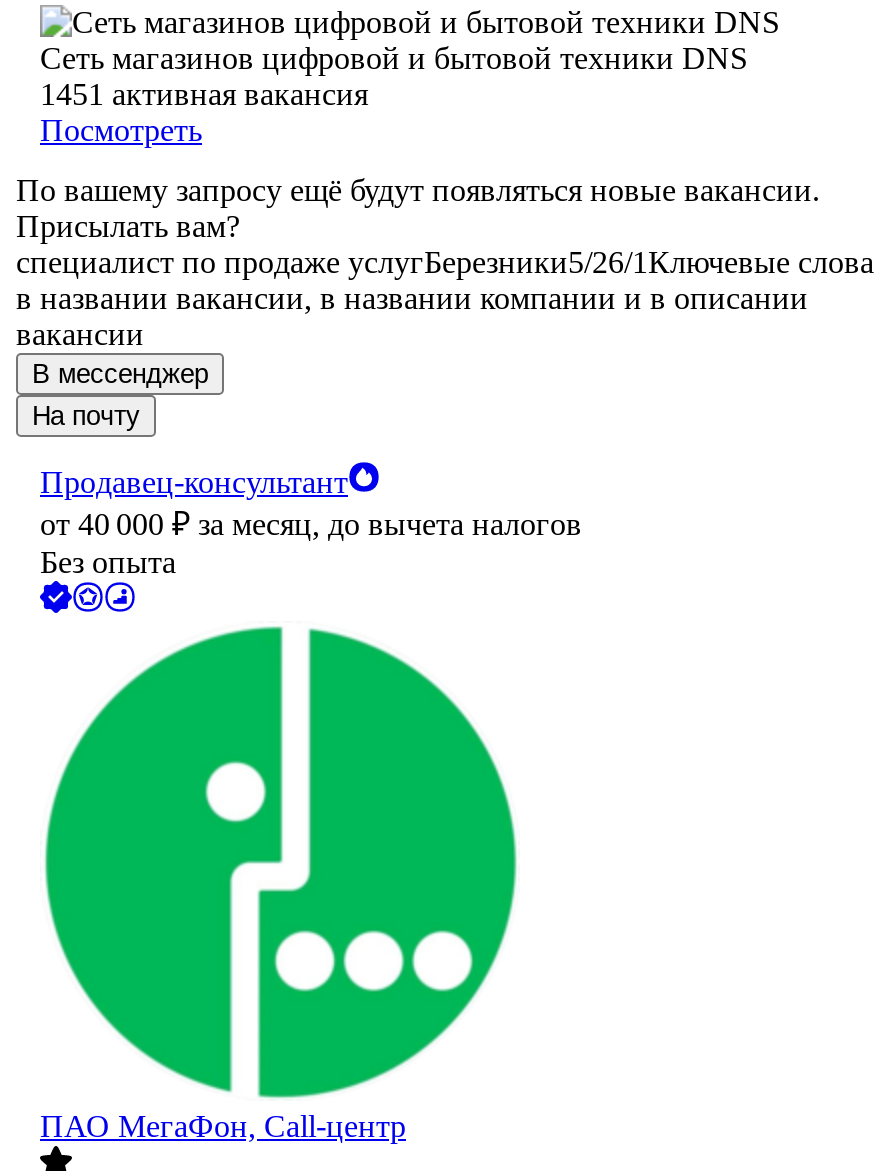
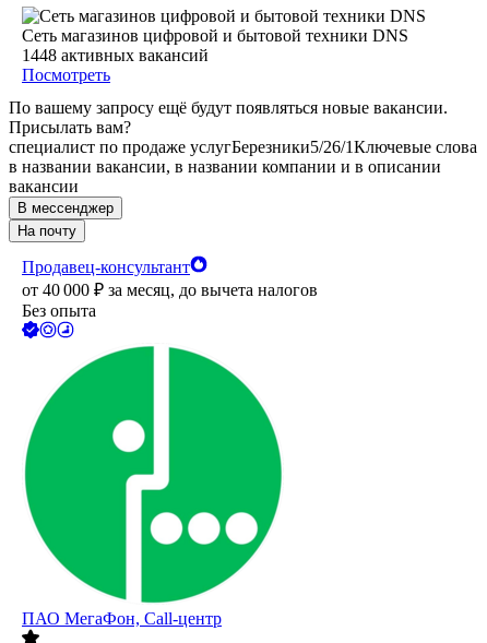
- 1451 активная вакансия
+ 1448 активных вакансий
